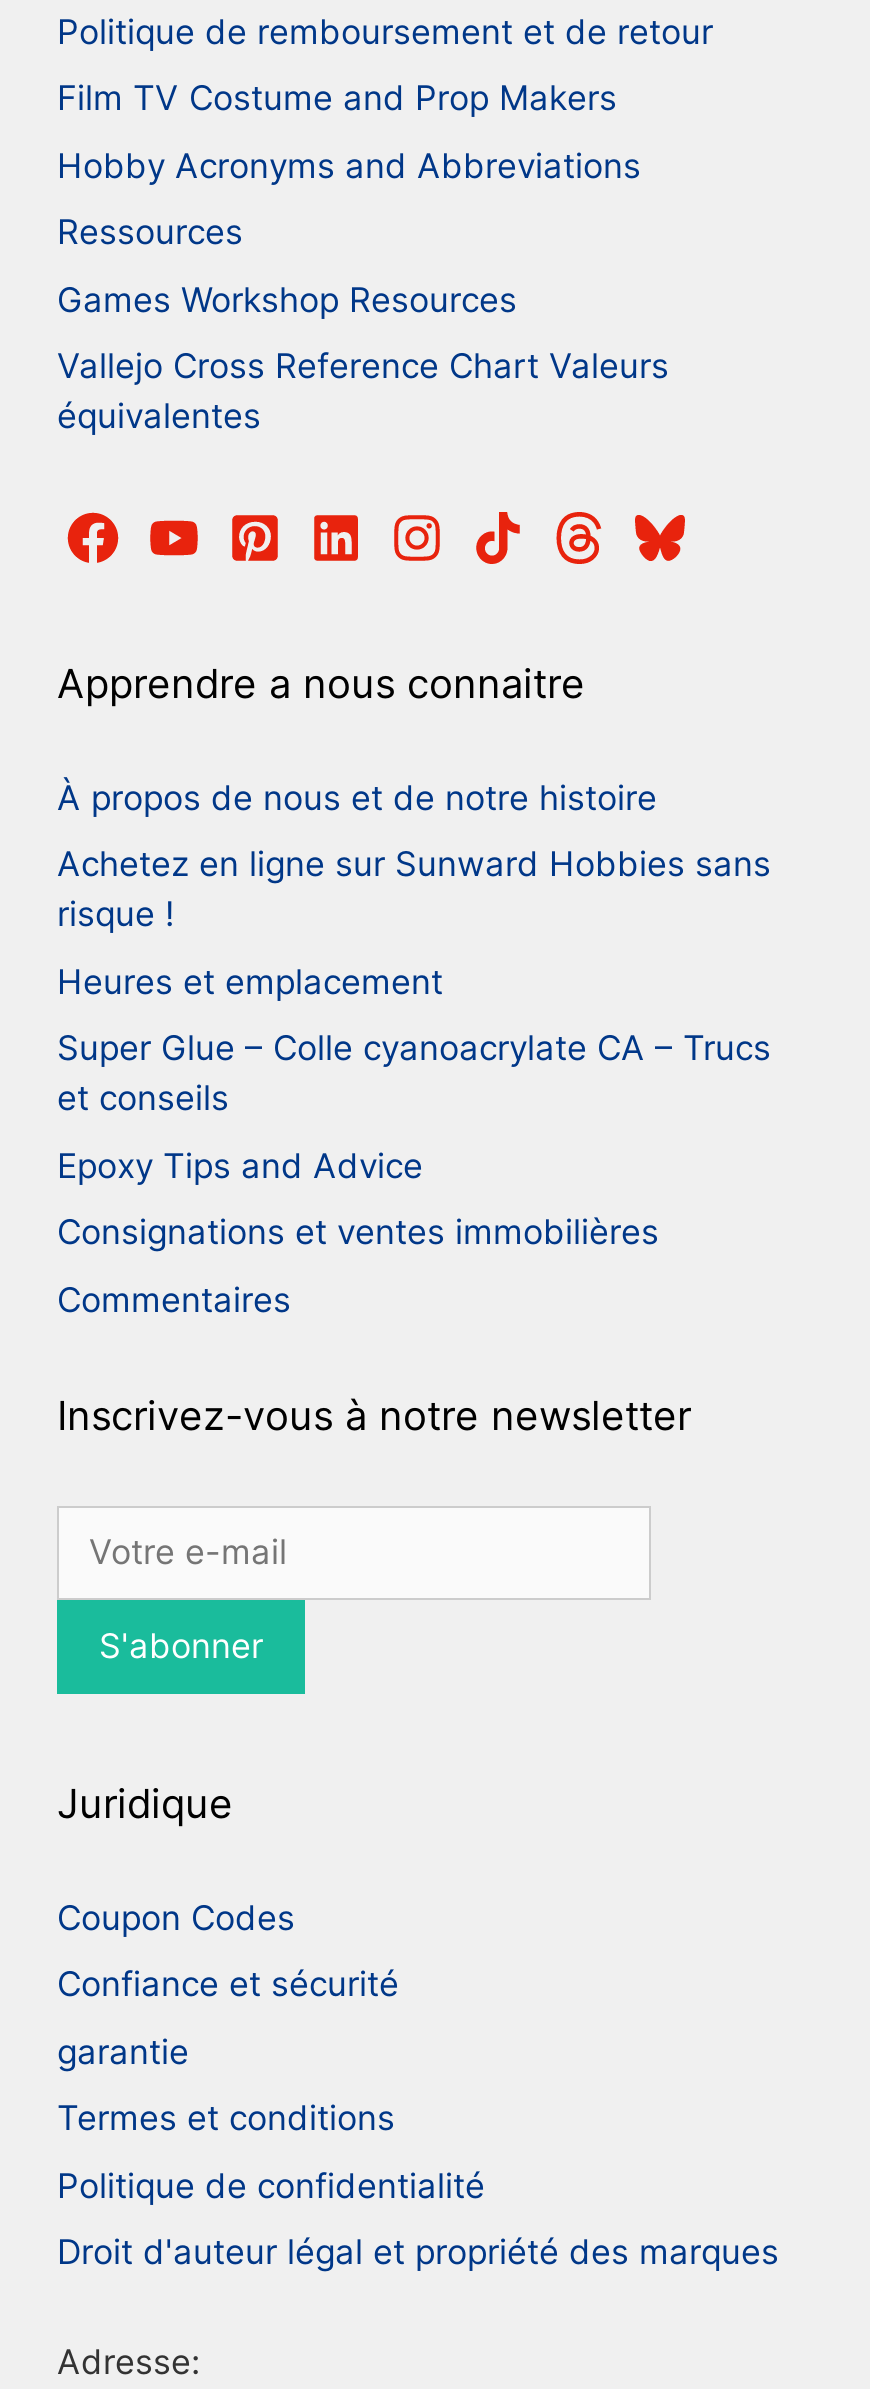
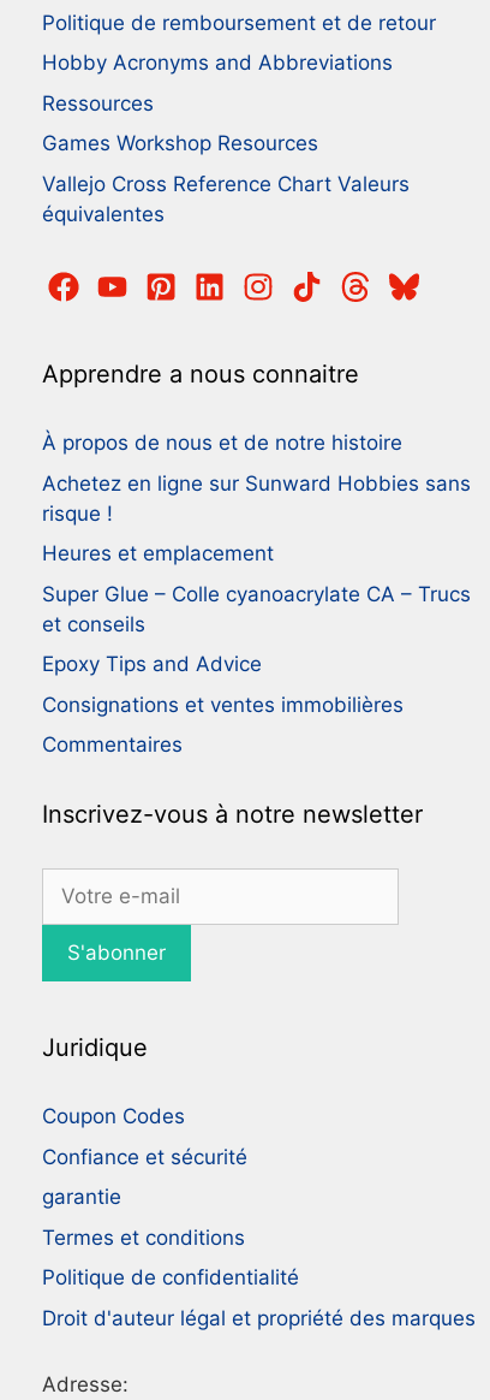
- Film TV Costume and Prop Makers
